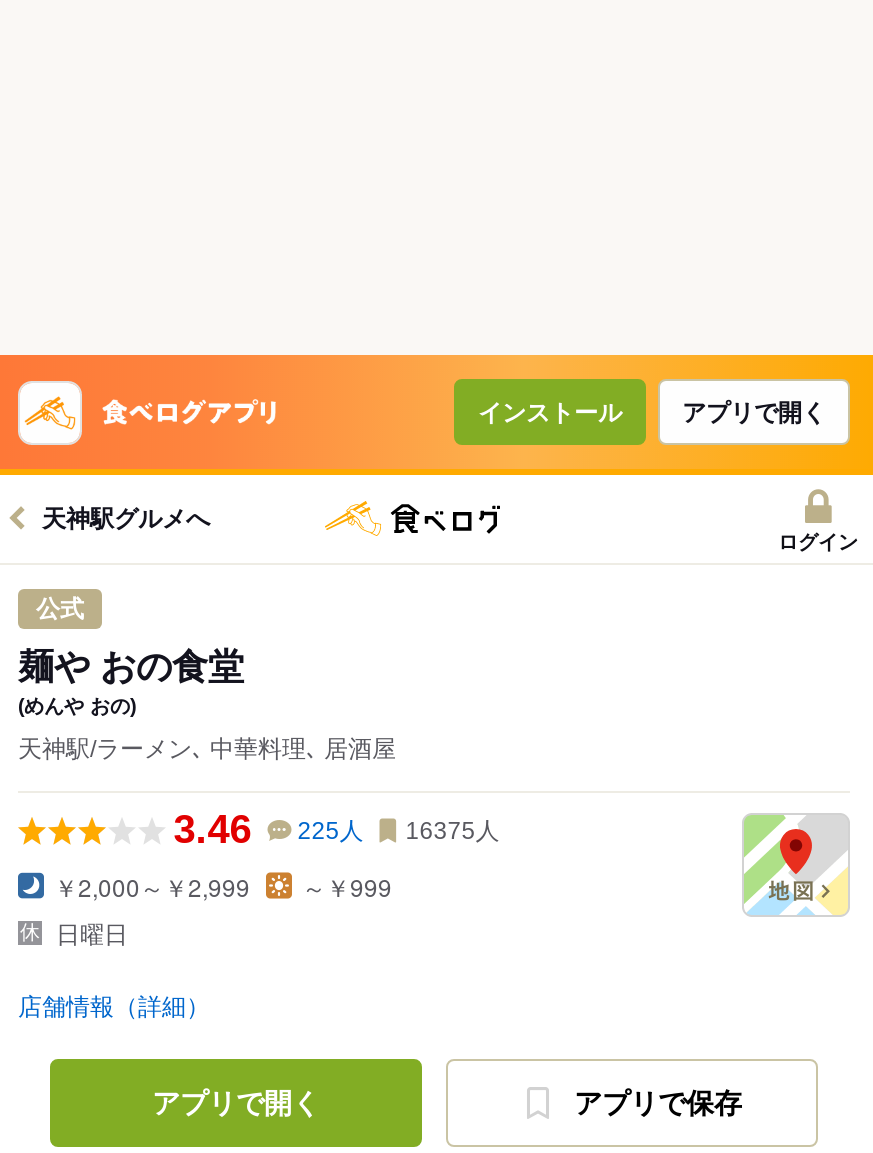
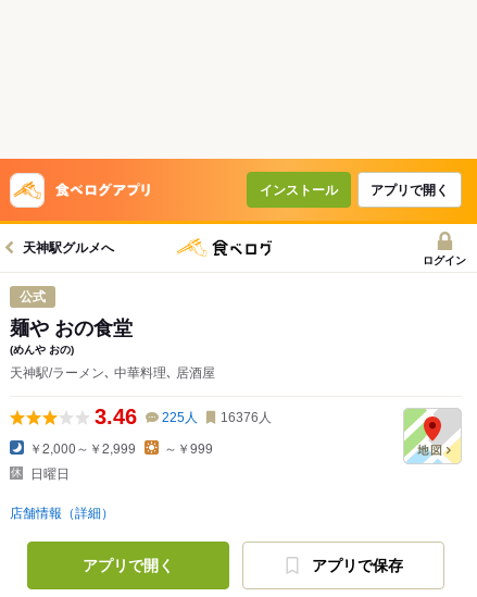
- 3.46 225人 16375人
+ 3.46 225人 16376人
